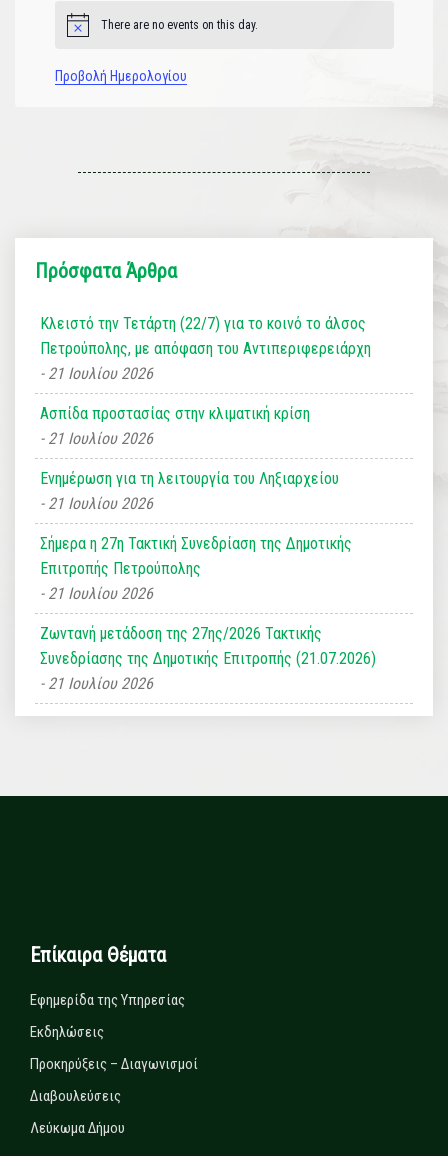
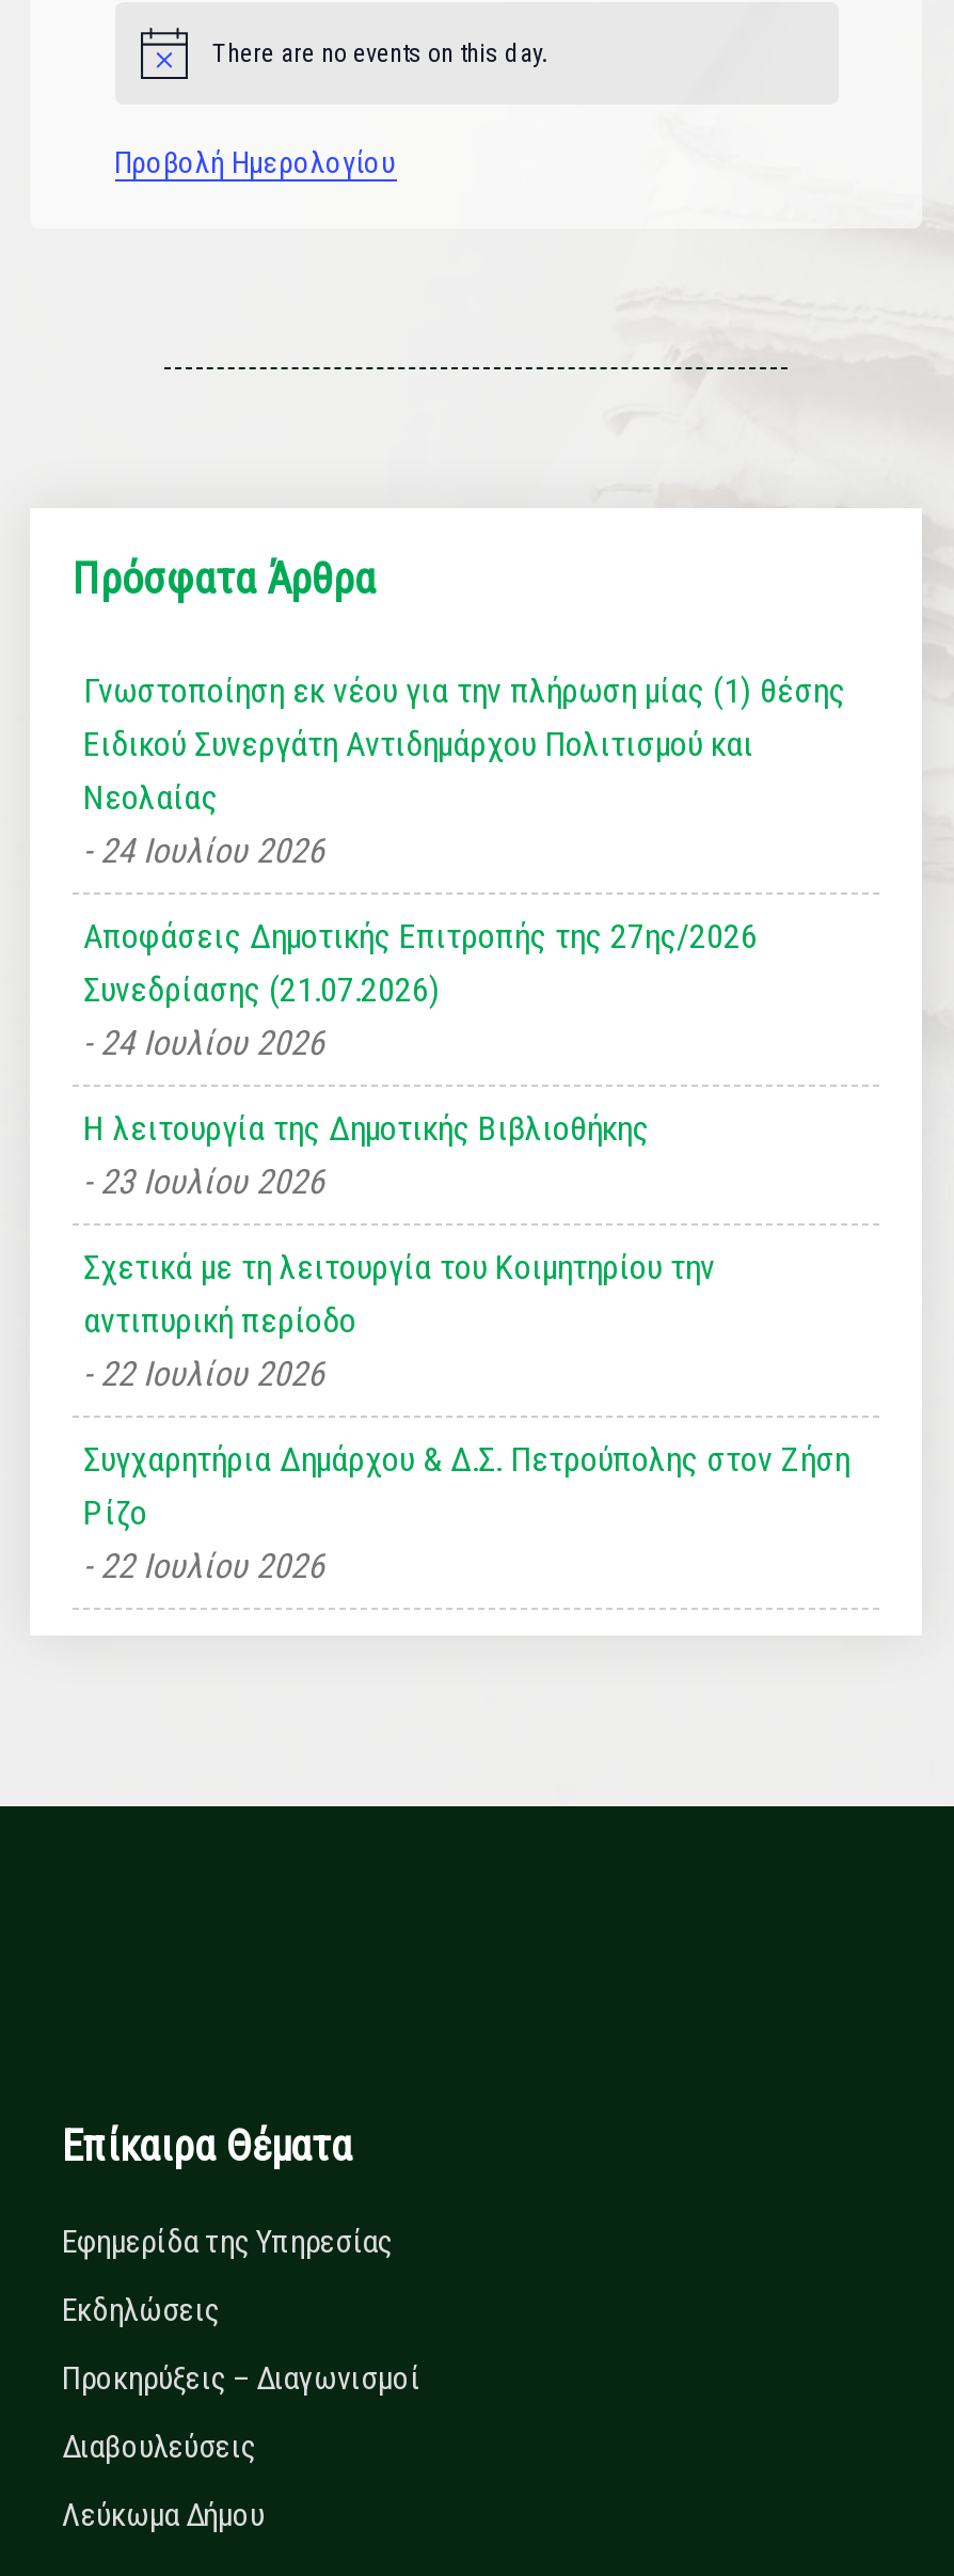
- Κλειστό την Τετάρτη (22/7) για το κοινό το άλσος
- Πετρούπολης, με απόφαση του Αντιπεριφερειάρχη
- 21 Ιουλίου 2026
+ Γνωστοποίηση εκ νέου για την πλήρωση μίας (1) θέσης
+ Ειδικού Συνεργάτη Αντιδημάρχου Πολιτισμού και
+ Νεολαίας
+ 24 Ιουλίου 2026

- Ασπίδα προστασίας στην κλιματική κρίση
- 21 Ιουλίου 2026
+ Αποφάσεις Δημοτικής Επιτροπής της 27ης/2026
+ Συνεδρίασης (21.07.2026)
+ 24 Ιουλίου 2026

- Ενημέρωση για τη λειτουργία του Ληξιαρχείου
- 21 Ιουλίου 2026
+ Η λειτουργία της Δημοτικής Βιβλιοθήκης
+ 23 Ιουλίου 2026

- Σήμερα η 27η Τακτική Συνεδρίαση της Δημοτικής
- Επιτροπής Πετρούπολης
- 21 Ιουλίου 2026
+ Σχετικά με τη λειτουργία του Κοιμητηρίου την
+ αντιπυρική περίοδο
+ 22 Ιουλίου 2026

- Ζωντανή μετάδοση της 27ης/2026 Τακτικής
- Συνεδρίασης της Δημοτικής Επιτροπής (21.07.2026)
- 21 Ιουλίου 2026
+ Συγχαρητήρια Δημάρχου & Δ.Σ. Πετρούπολης στον Ζήση
+ Ρίζο
+ 22 Ιουλίου 2026
